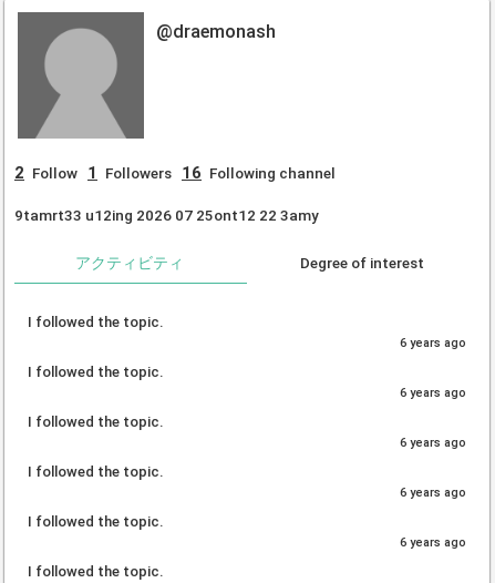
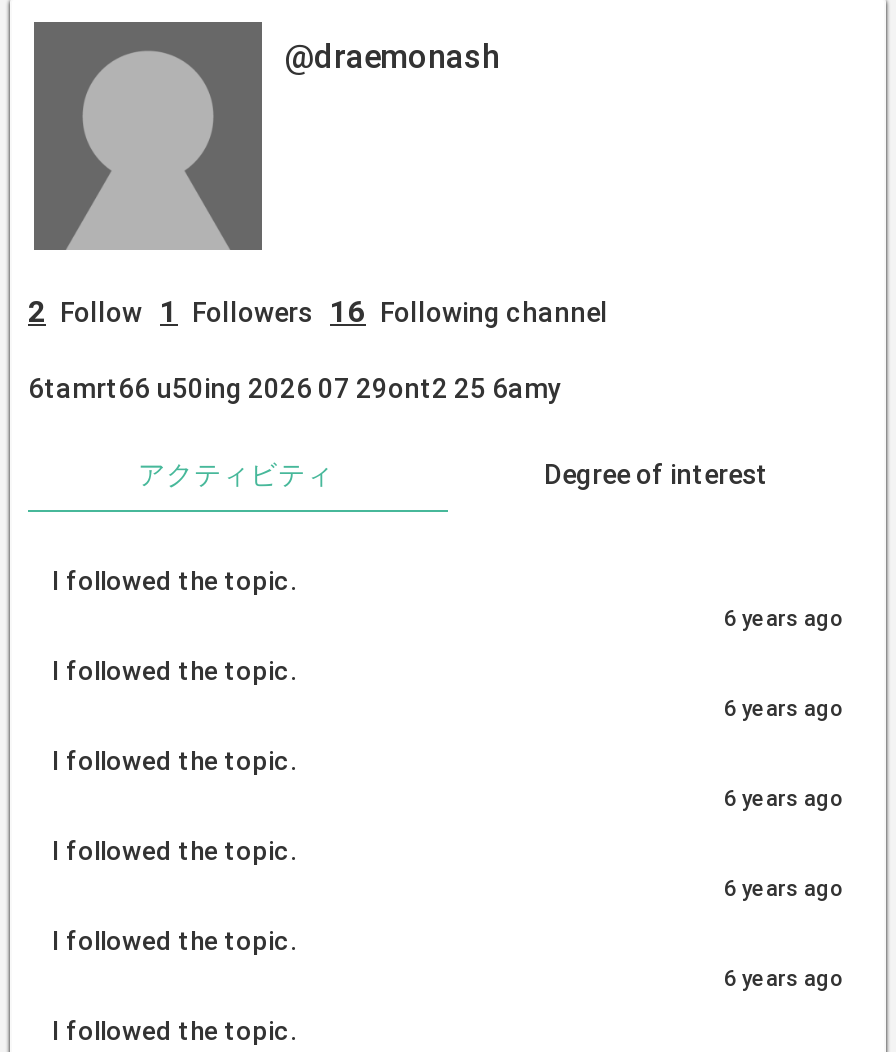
- 9tamrt33 u12ing 2026 07 25ont12 22 3amy
+ 6tamrt66 u50ing 2026 07 29ont2 25 6amy
